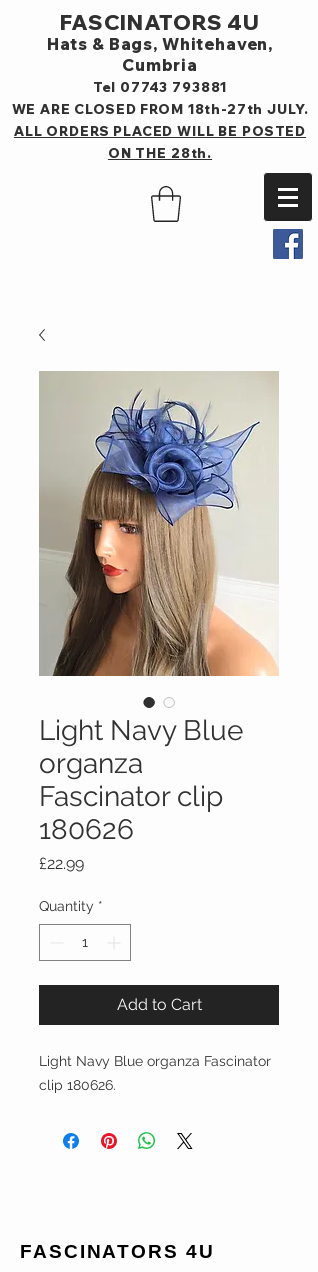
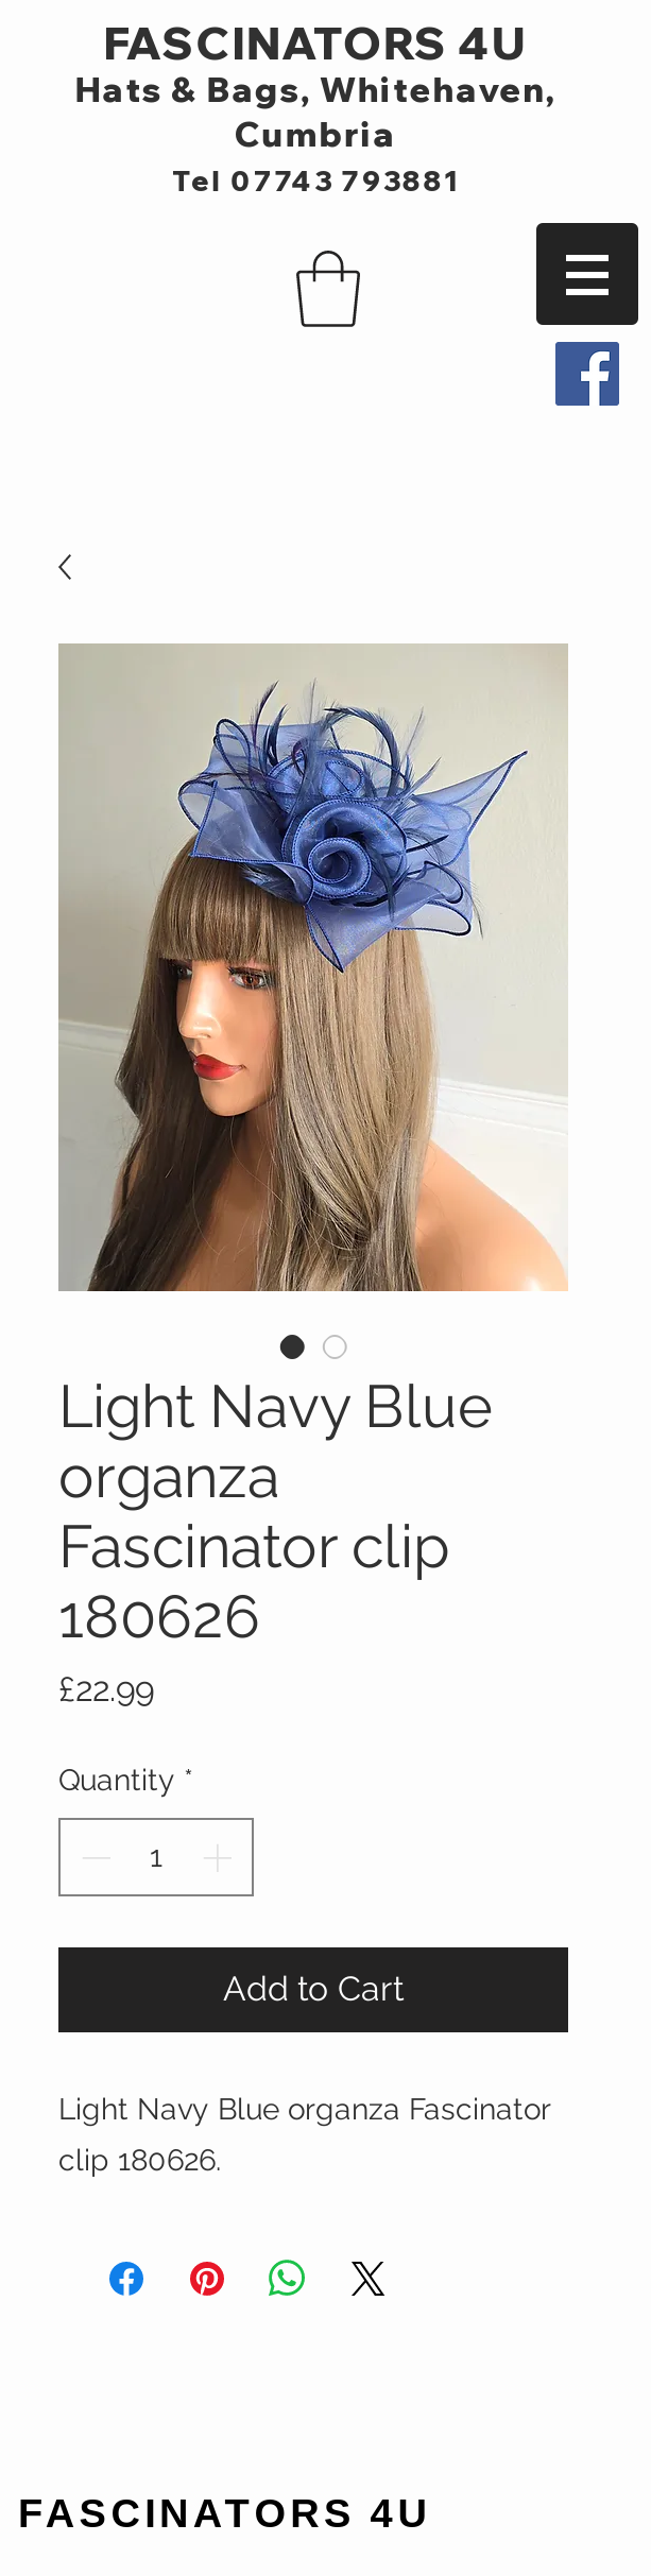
- WE ARE CLOSED FROM 18th-27th JULY.
- ALL ORDERS PLACED WILL BE POSTED
- ON THE 28th.
